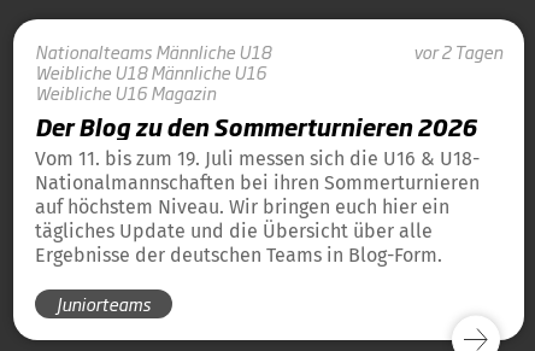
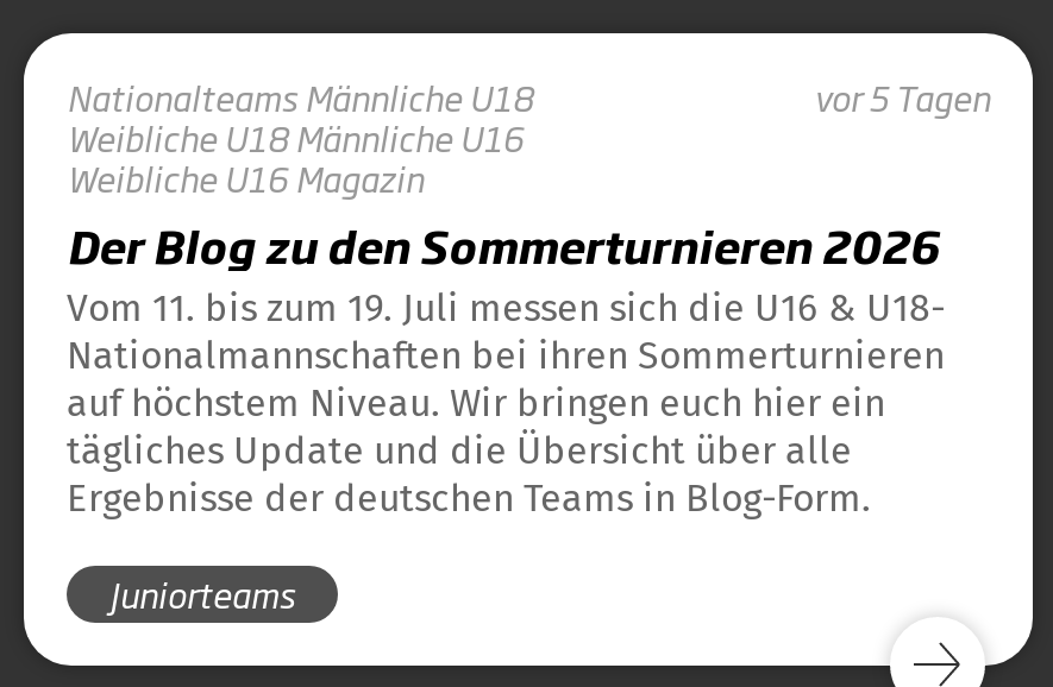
- vor 2 Tagen
+ vor 5 Tagen
